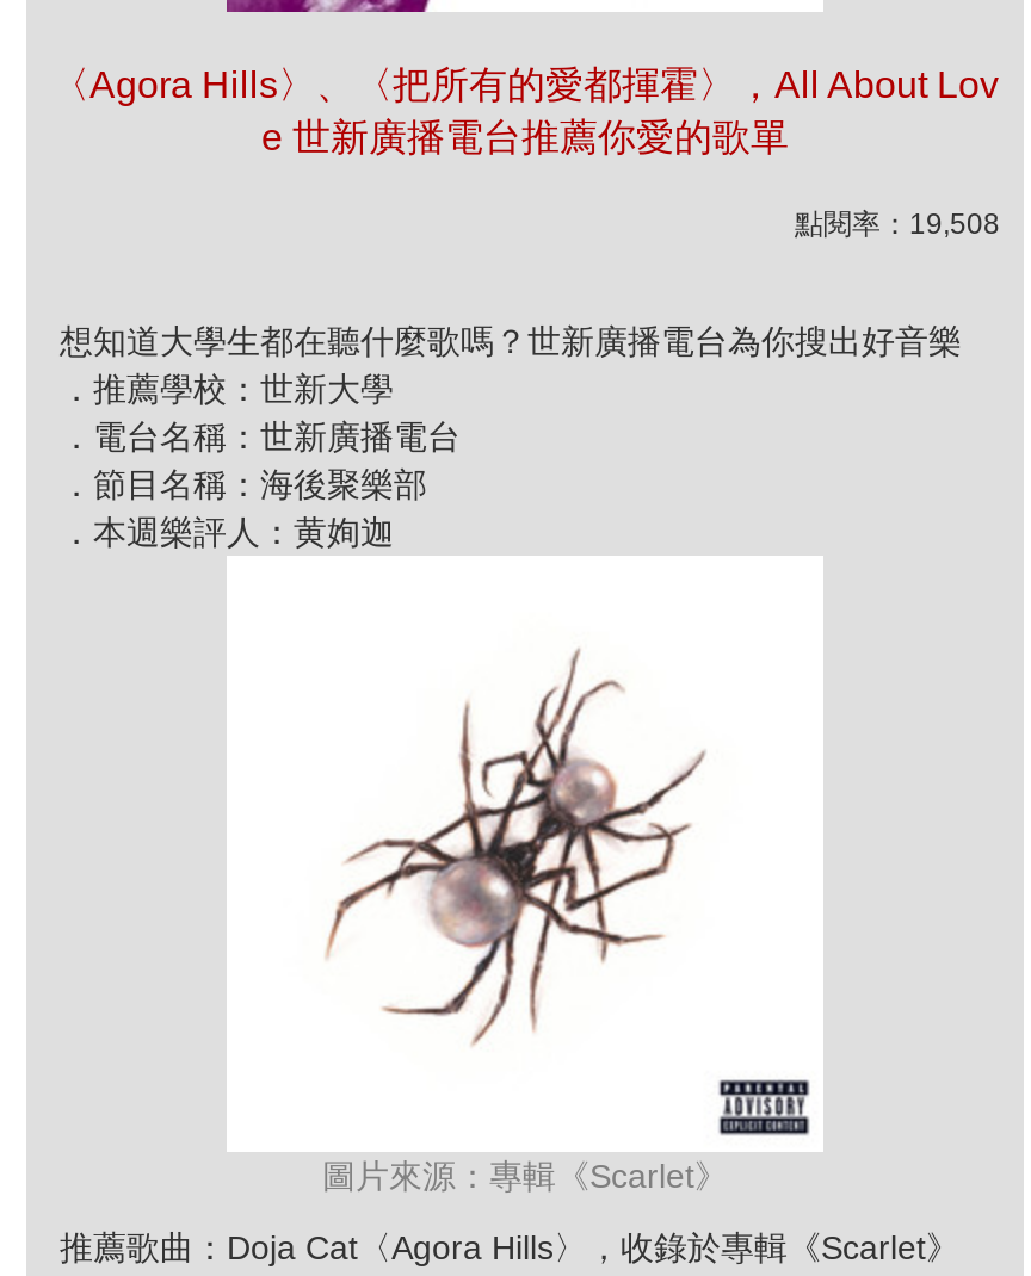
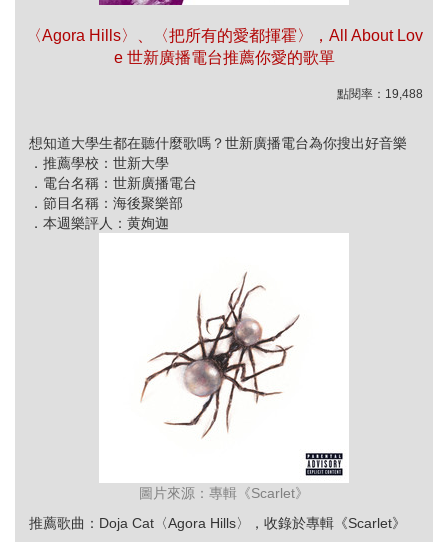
- 點閱率：19,508
+ 點閱率：19,488
